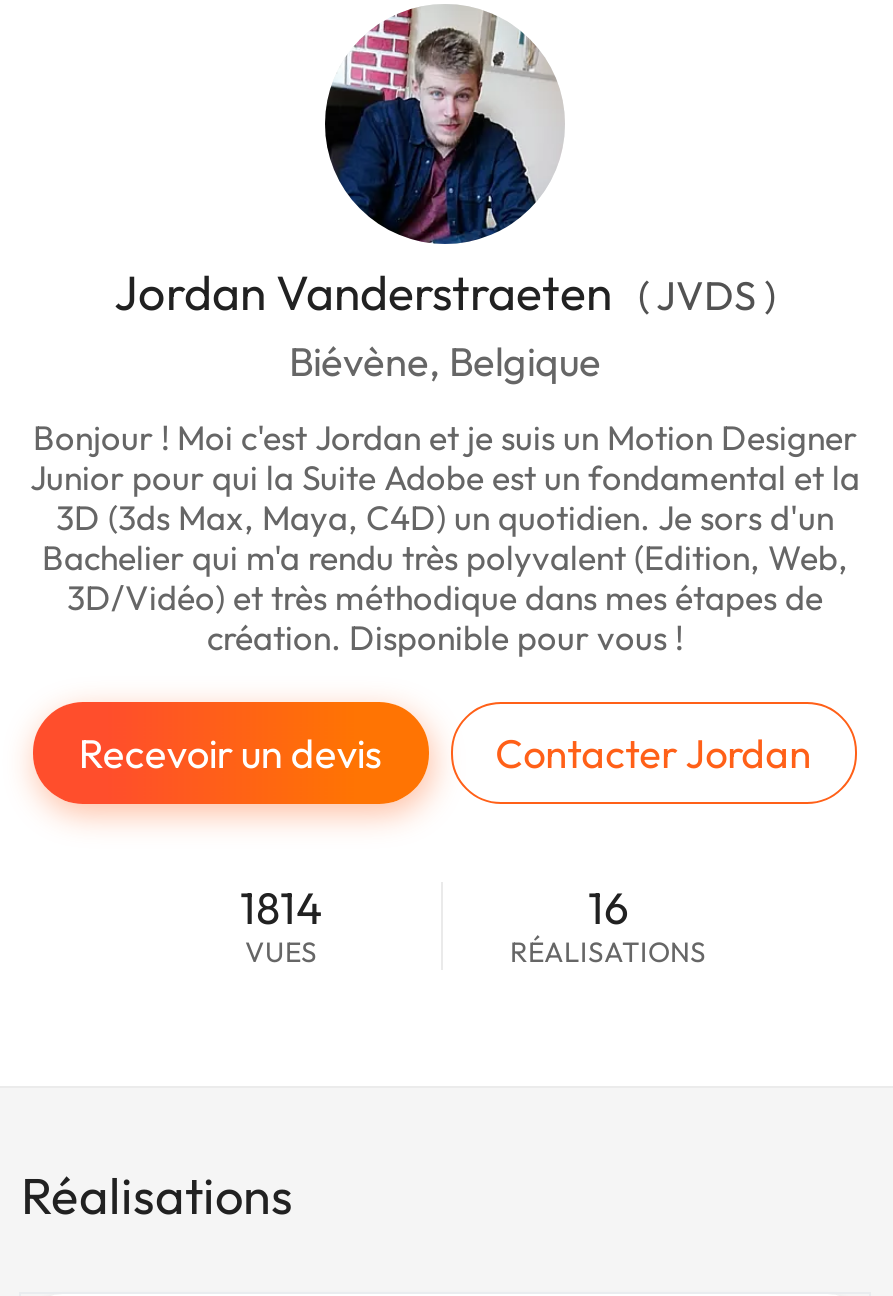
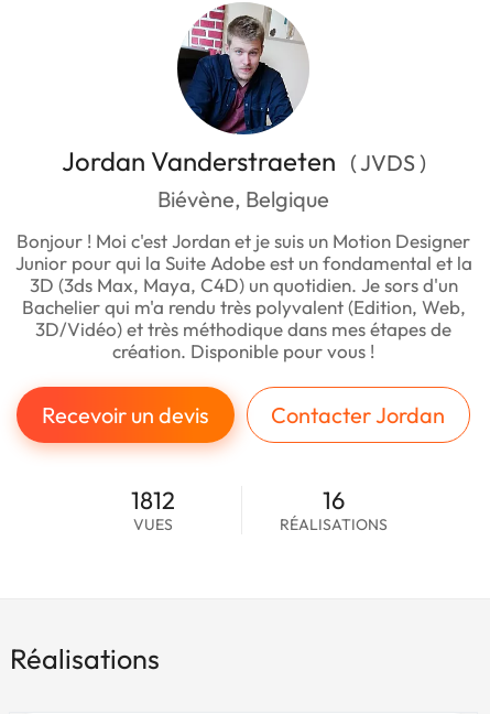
- 1814
+ 1812
